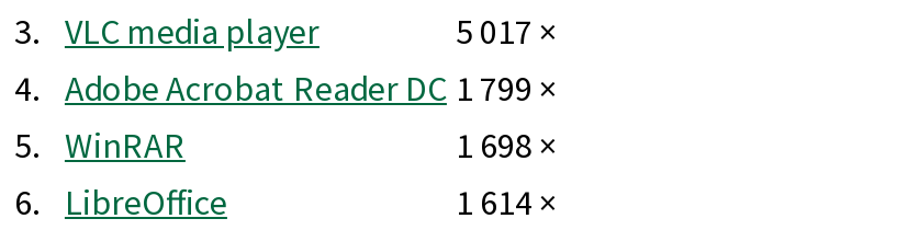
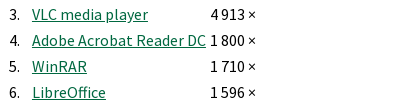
- 5 017 ×
+ 4 913 ×

- 4. Adobe Acrobat Reader DC 1 799 ×
+ 4. Adobe Acrobat Reader DC 1 800 ×

- 1 698 ×
+ 1 710 ×

- 1 614 ×
+ 1 596 ×
